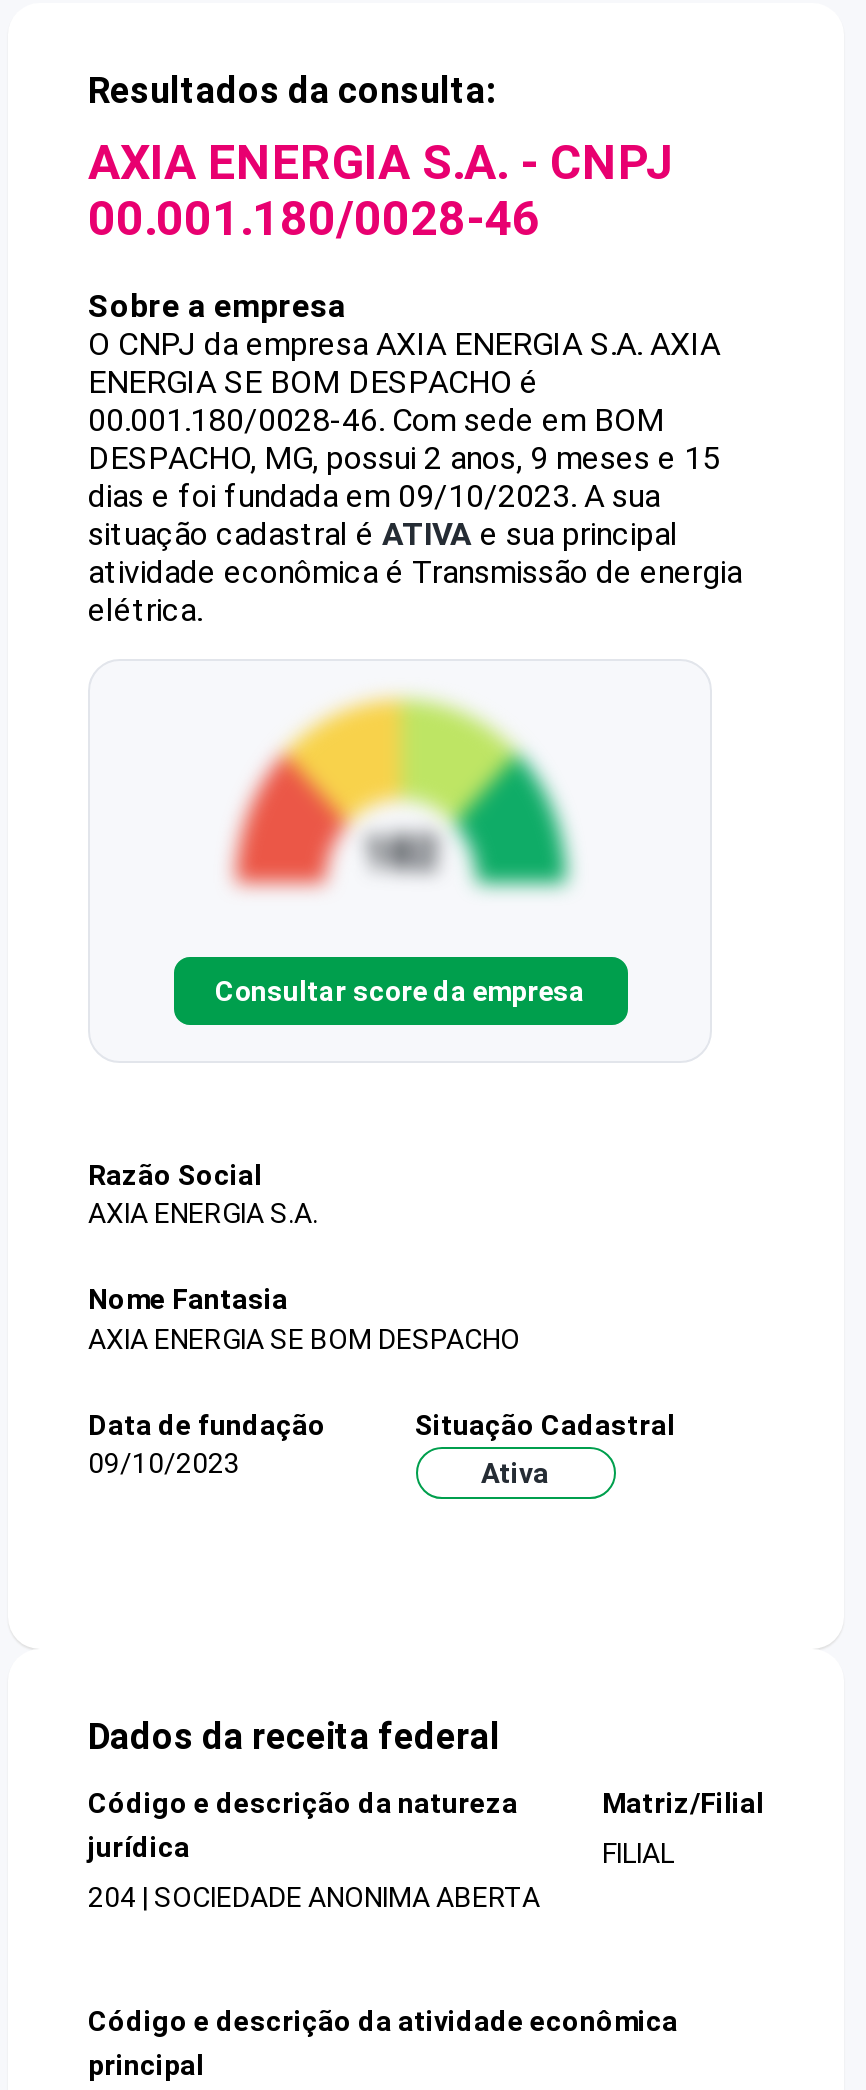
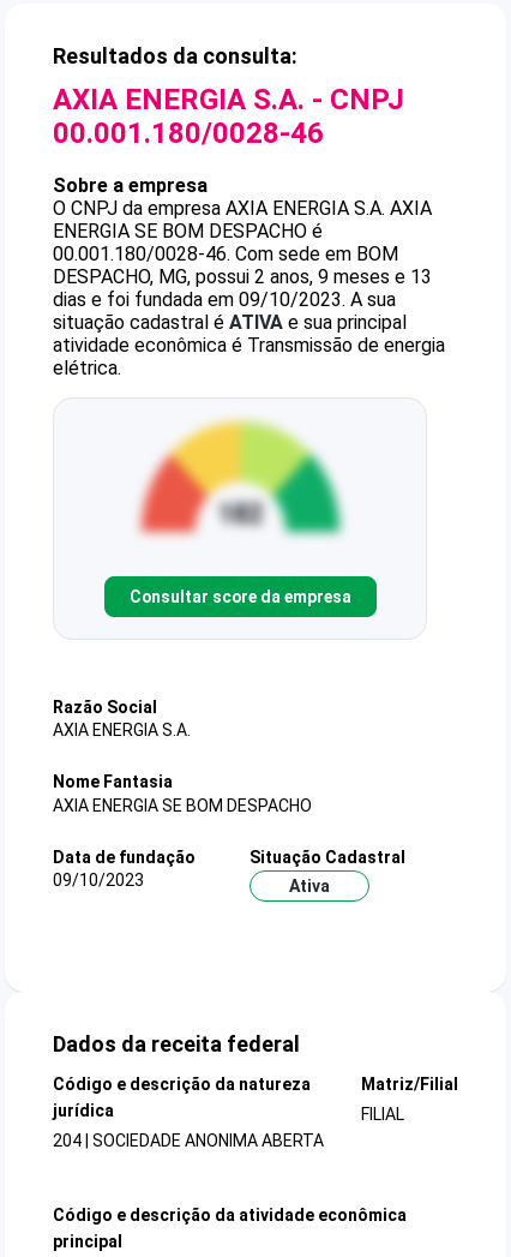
- DESPACHO, MG, possui 2 anos, 9 meses e 15
+ DESPACHO, MG, possui 2 anos, 9 meses e 13
